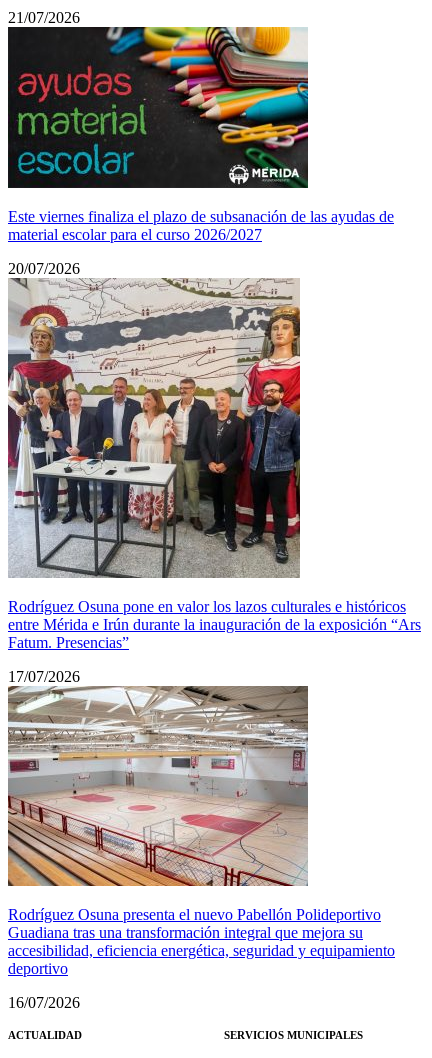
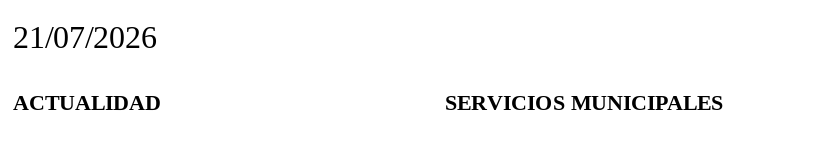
- [image]
- Este viernes finaliza el plazo de subsanación de las ayudas de
- material escolar para el curso 2026/2027
- 20/07/2026

- [image]
- Rodríguez Osuna pone en valor los lazos culturales e históricos
- entre Mérida e Irún durante la inauguración de la exposición “Ars
- Fatum. Presencias”
- 17/07/2026

- [image]
- Rodríguez Osuna presenta el nuevo Pabellón Polideportivo
- Guadiana tras una transformación integral que mejora su
- accesibilidad, eficiencia energética, seguridad y equipamiento
- deportivo
- 16/07/2026
